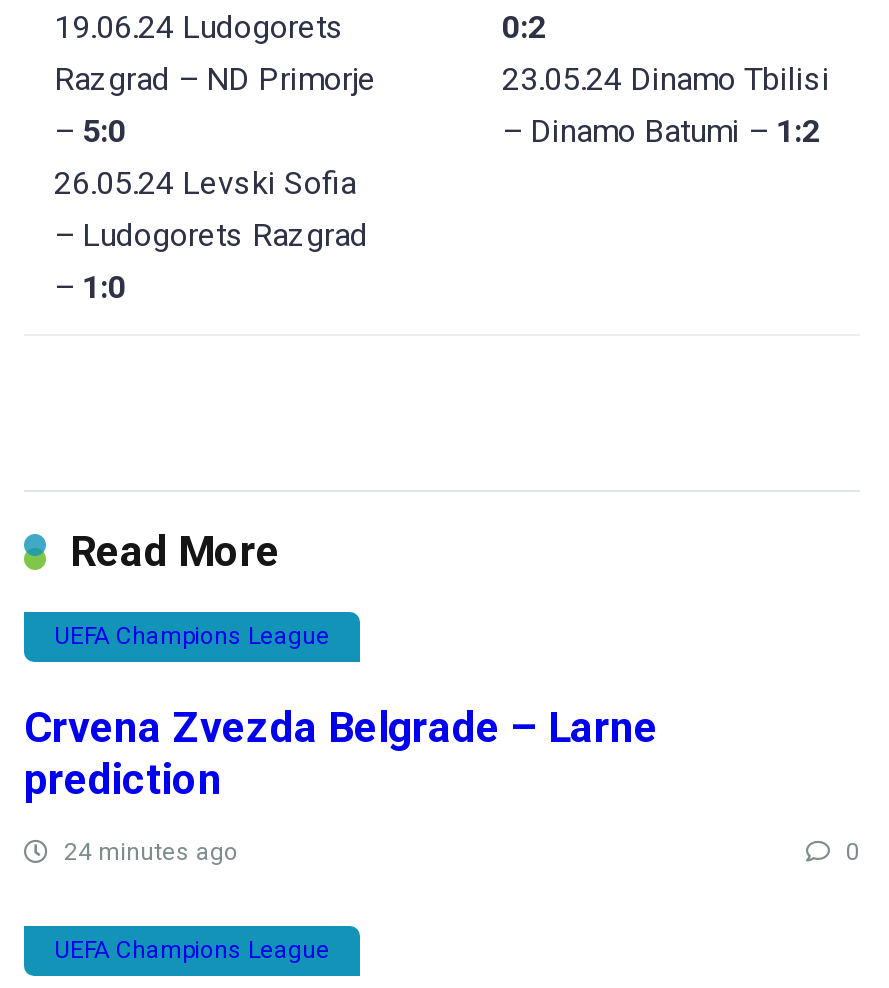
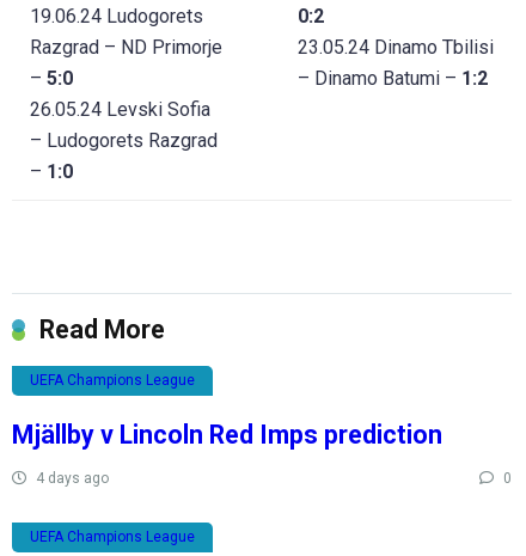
- Crvena Zvezda Belgrade – Larne
- prediction
+ Mjällby v Lincoln Red Imps prediction

- 24 minutes ago
+ 4 days ago
